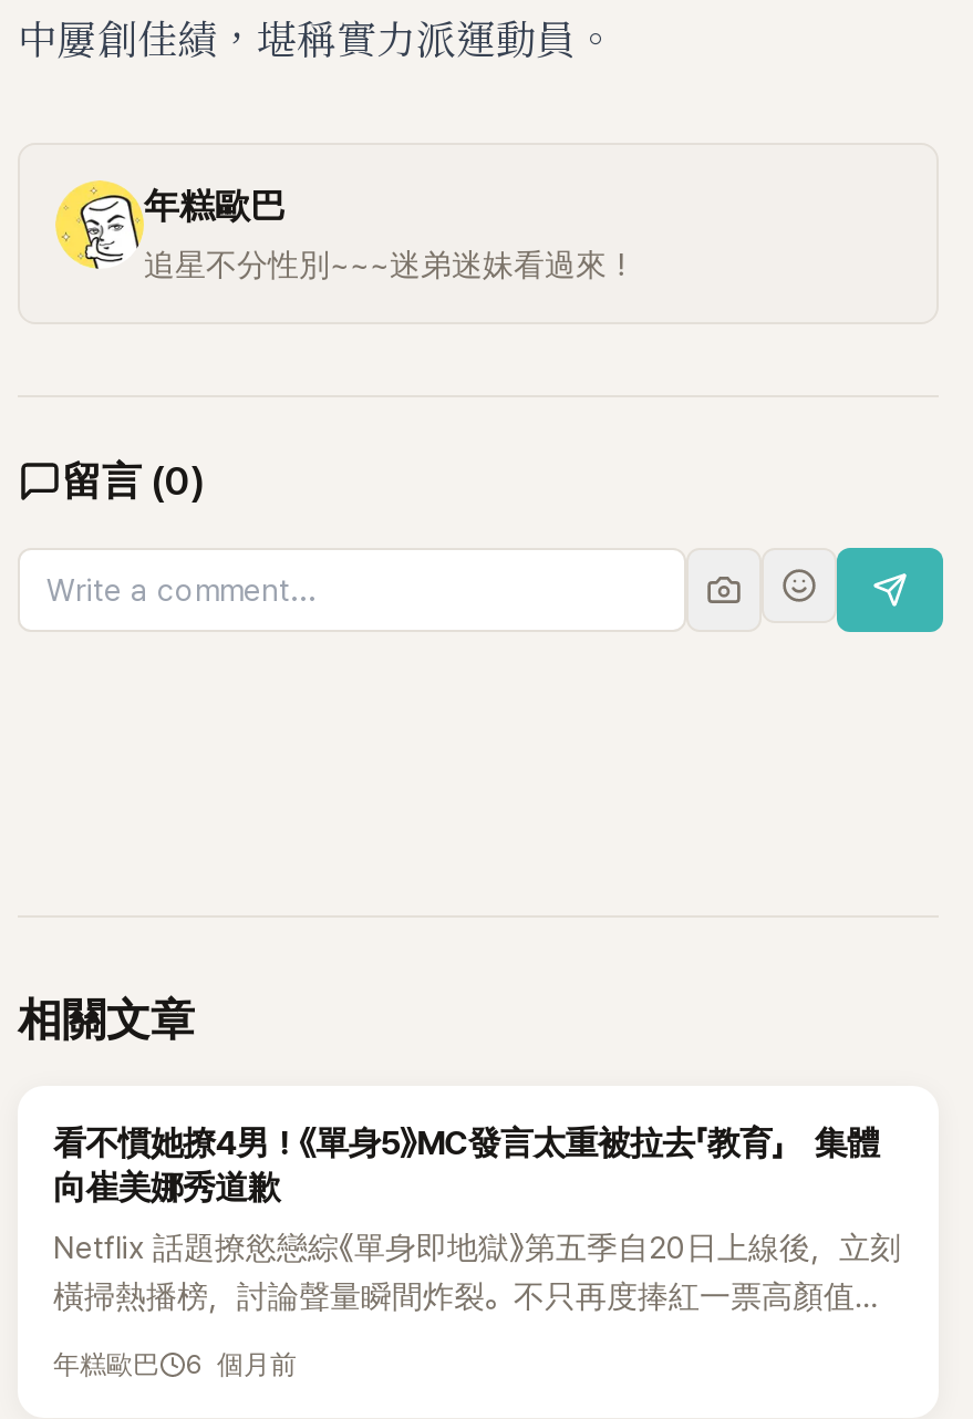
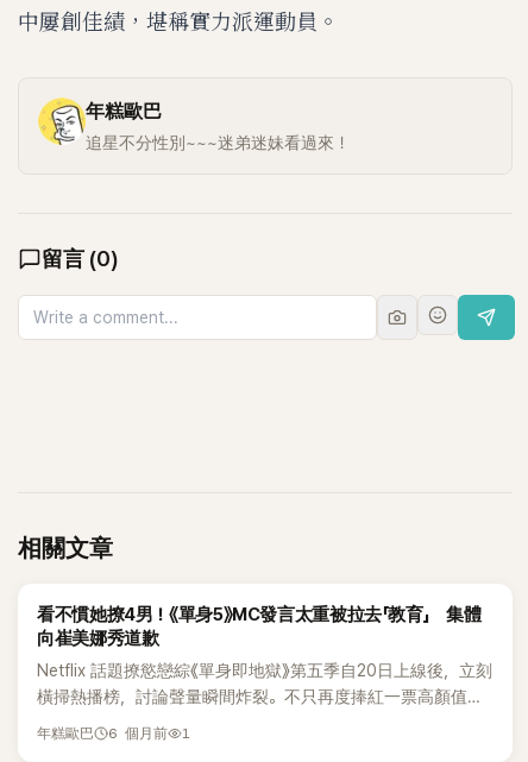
+ 1
